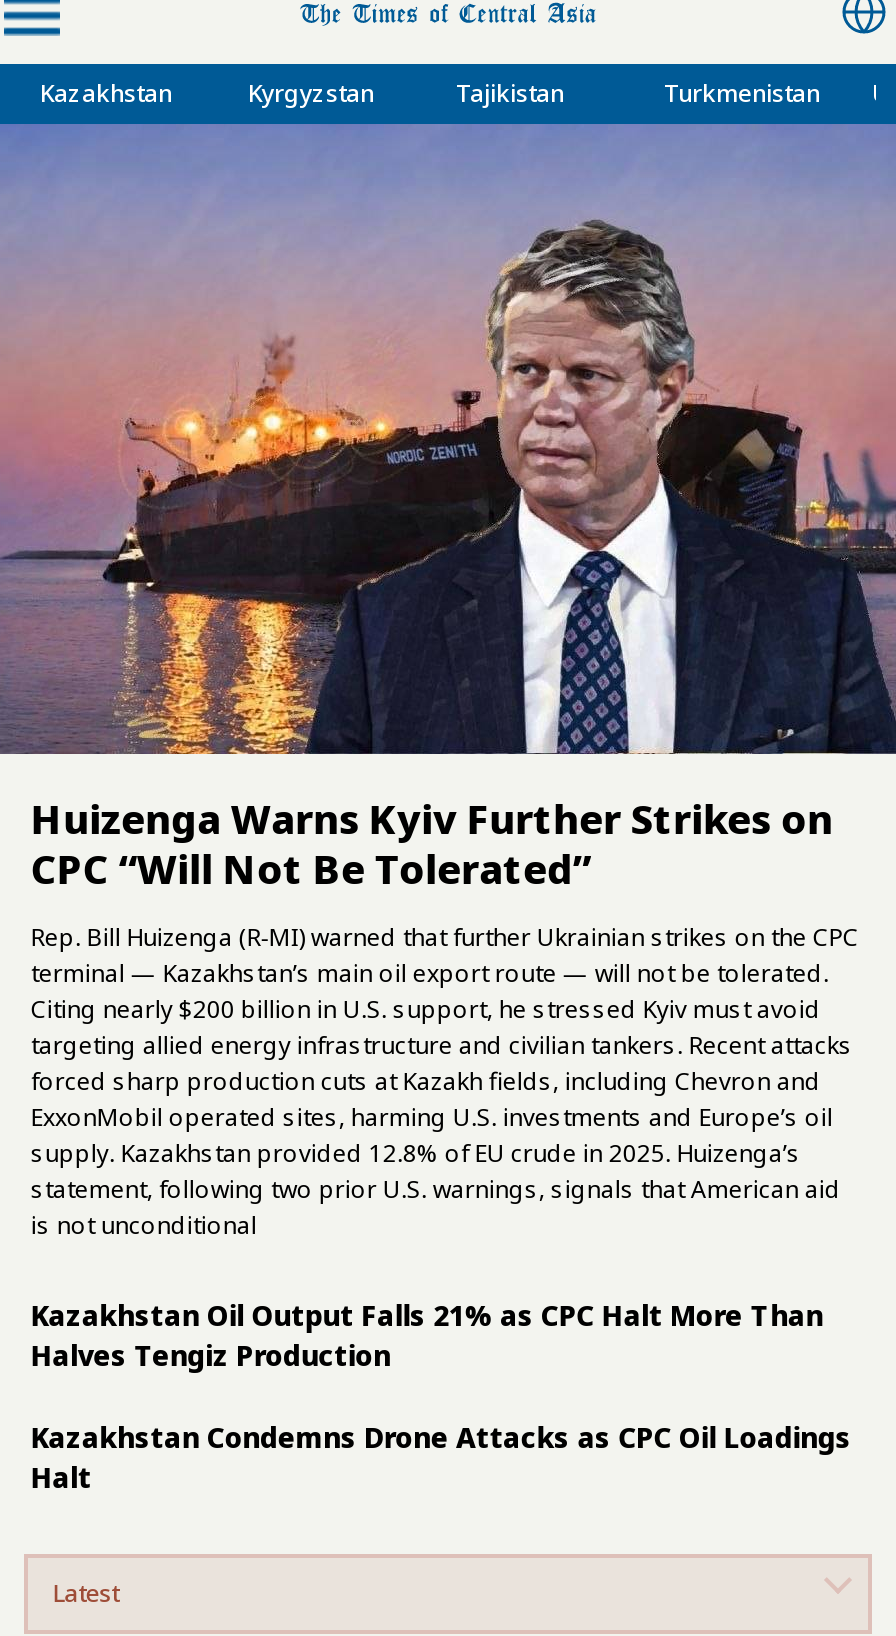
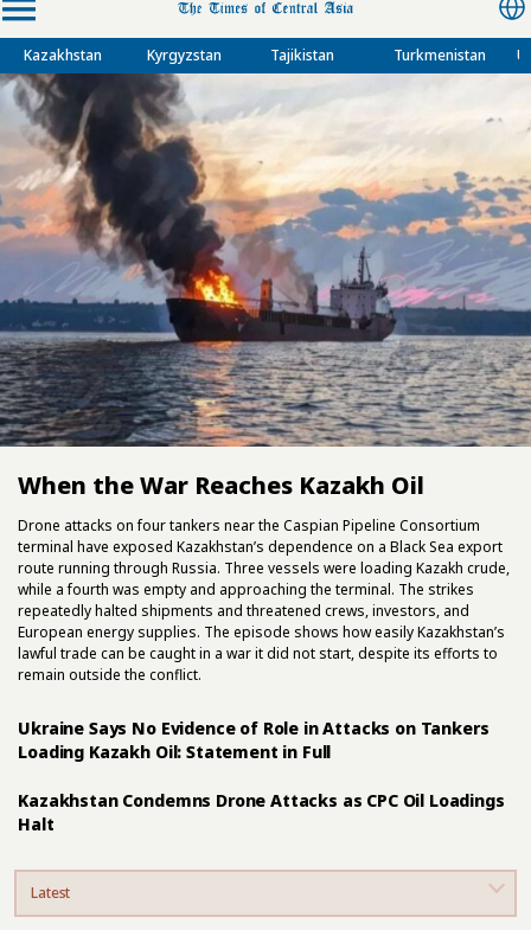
- [image]
- Huizenga Warns Kyiv Further Strikes on
- CPC “Will Not Be Tolerated”
- Rep. Bill Huizenga (R-MI) warned that further Ukrainian strikes on the CPC
- terminal — Kazakhstan’s main oil export route — will not be tolerated.
- Citing nearly $200 billion in U.S. support, he stressed Kyiv must avoid
- targeting allied energy infrastructure and civilian tankers. Recent attacks
- forced sharp production cuts at Kazakh fields, including Chevron and
- ExxonMobil operated sites, harming U.S. investments and Europe’s oil
- supply. Kazakhstan provided 12.8% of EU crude in 2025. Huizenga’s
- statement, following two prior U.S. warnings, signals that American aid
- is not unconditional
+ [image]
+ When the War Reaches Kazakh Oil
+ Drone attacks on four tankers near the Caspian Pipeline Consortium
+ terminal have exposed Kazakhstan’s dependence on a Black Sea export
+ route running through Russia. Three vessels were loading Kazakh crude,
+ while a fourth was empty and approaching the terminal. The strikes
+ repeatedly halted shipments and threatened crews, investors, and
+ European energy supplies. The episode shows how easily Kazakhstan’s
+ lawful trade can be caught in a war it did not start, despite its efforts to
+ remain outside the conflict.

- Kazakhstan Oil Output Falls 21% as CPC Halt More Than
- Halves Tengiz Production
+ Ukraine Says No Evidence of Role in Attacks on Tankers
+ Loading Kazakh Oil: Statement in Full
